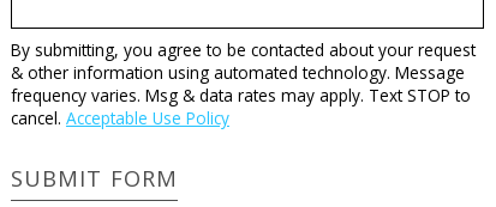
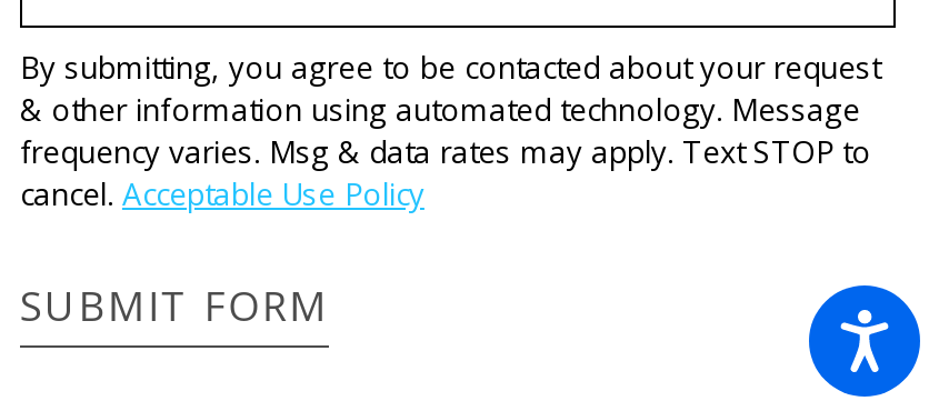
+ [image]
